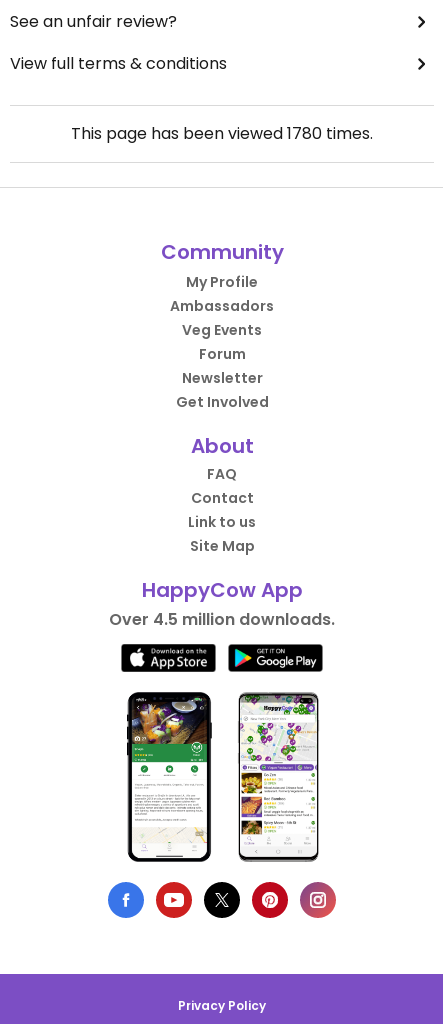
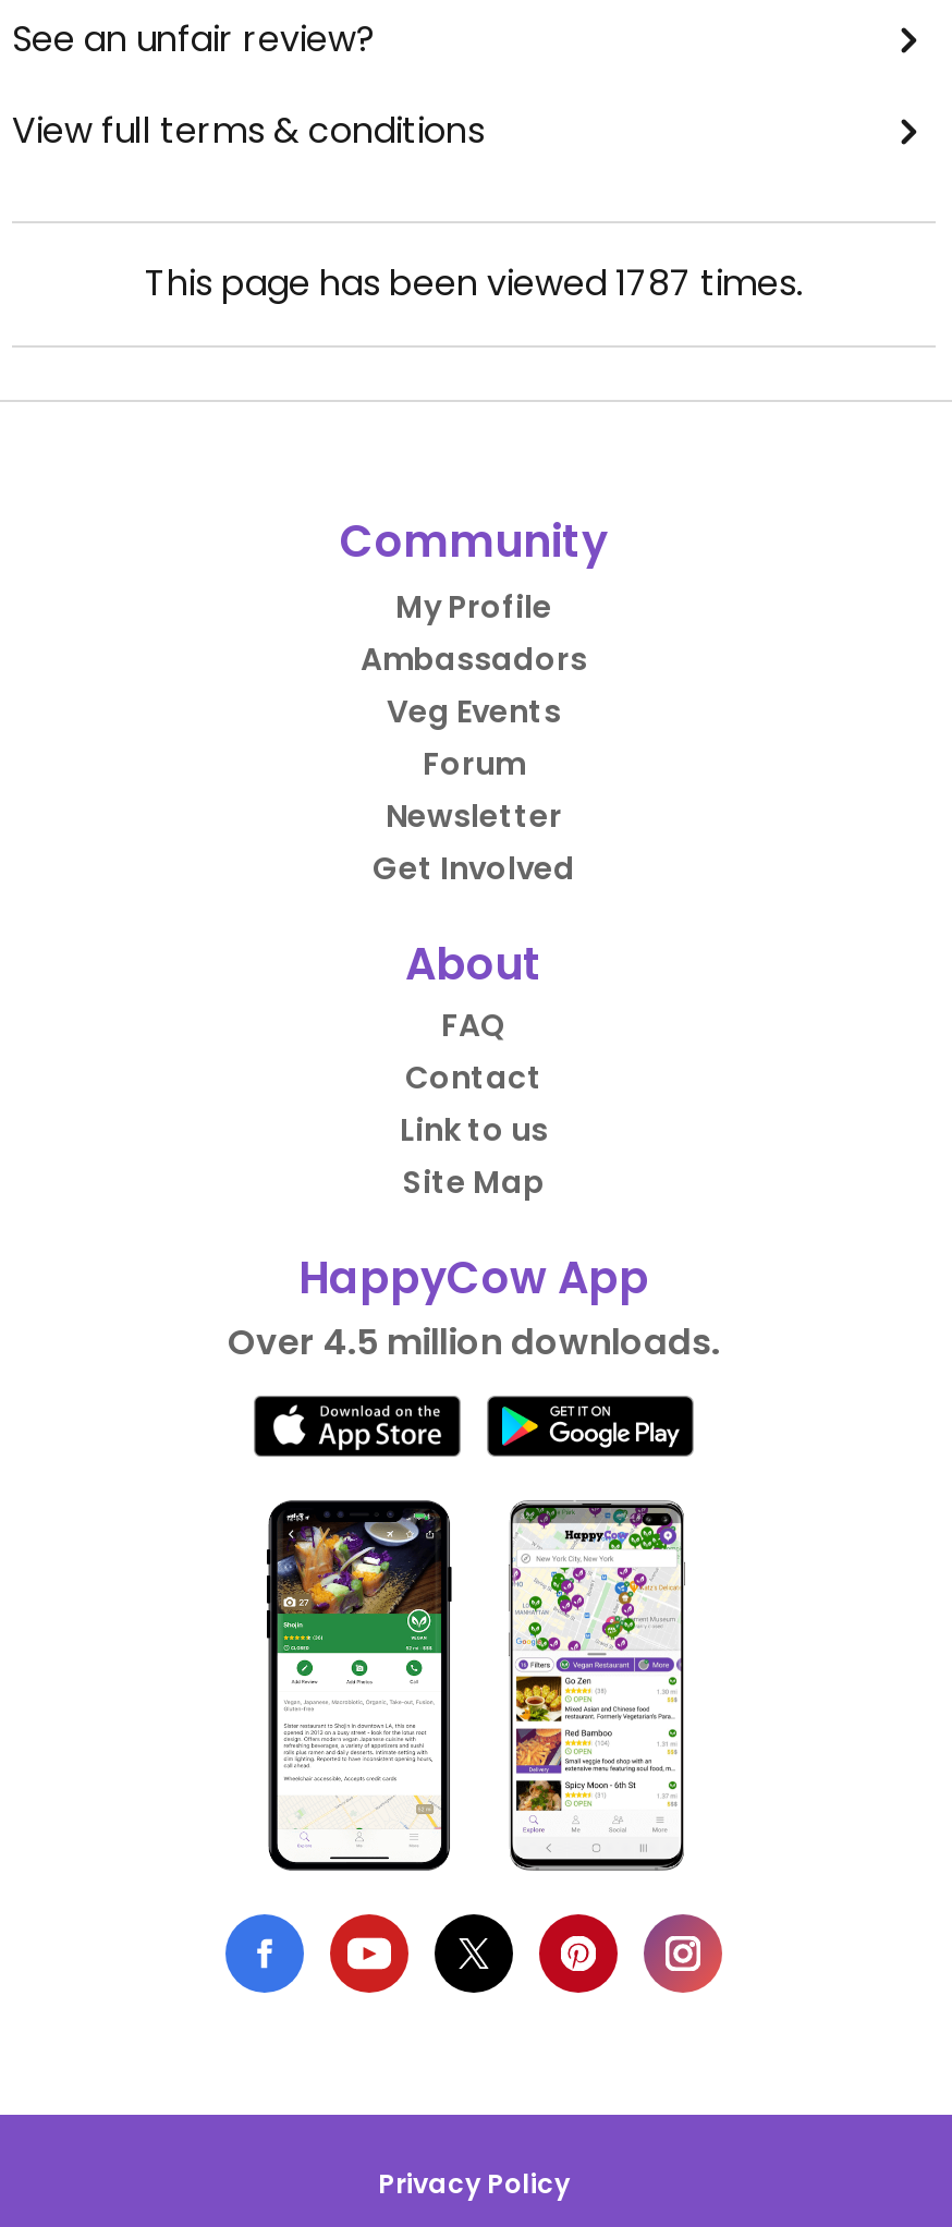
- This page has been viewed 1780 times.
+ This page has been viewed 1787 times.
